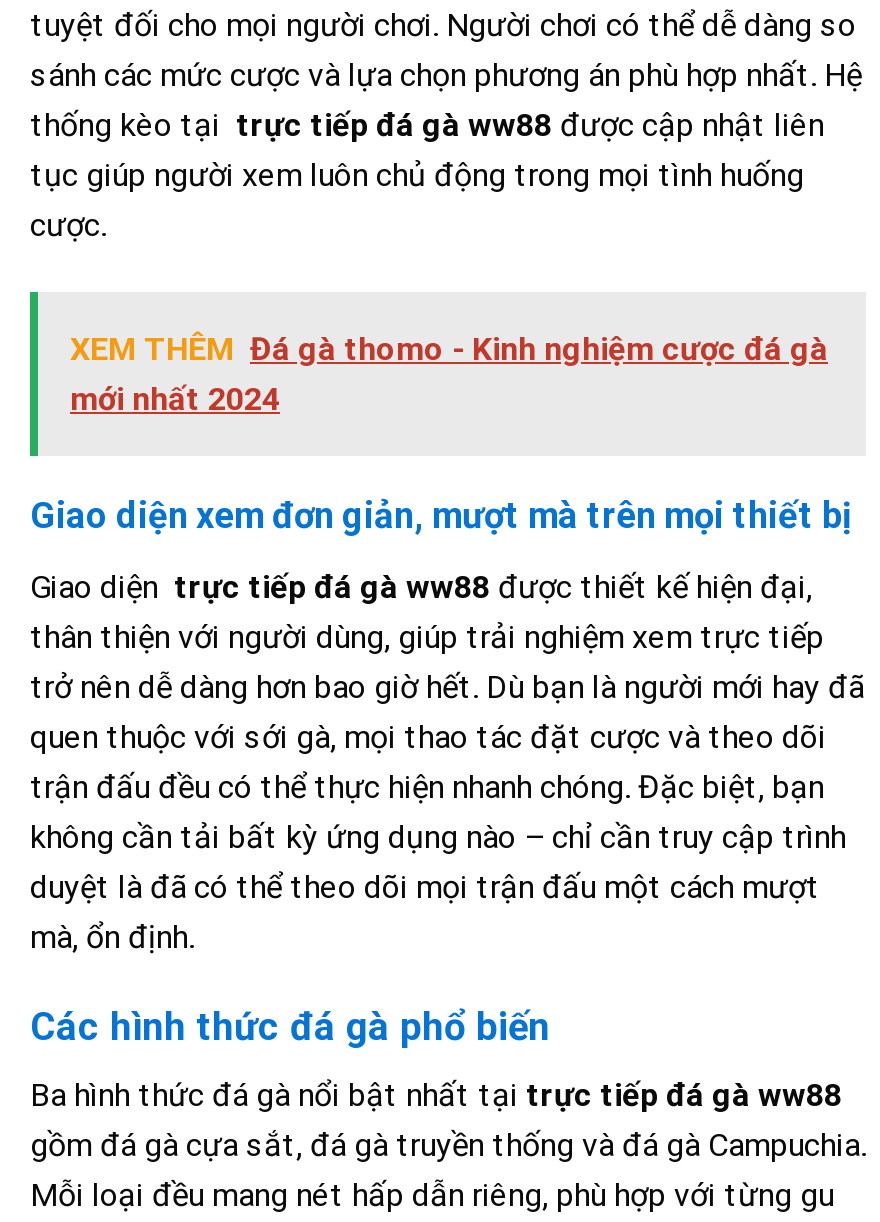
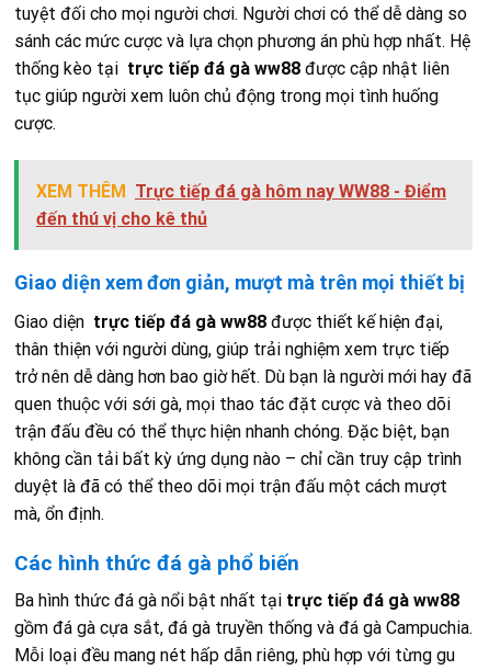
- XEM THÊM Đá gà thomo - Kinh nghiệm cược đá gà
- mới nhất 2024
+ XEM THÊM Trực tiếp đá gà hôm nay WW88 - Điểm
+ đến thú vị cho kê thủ
